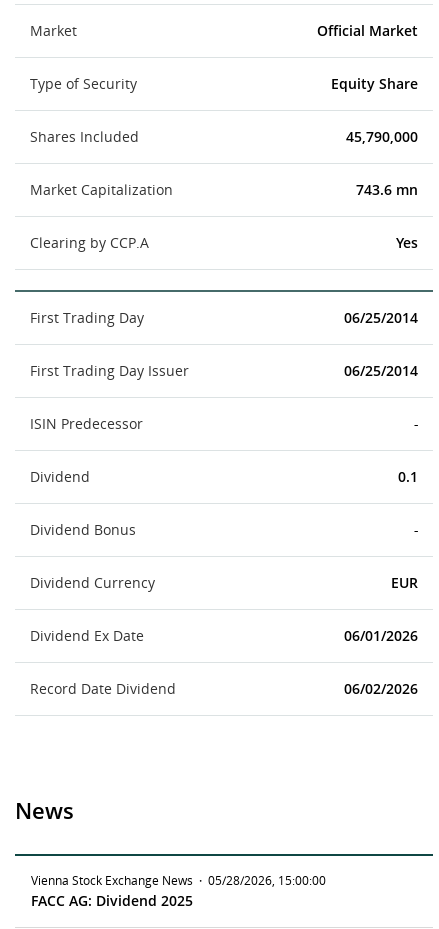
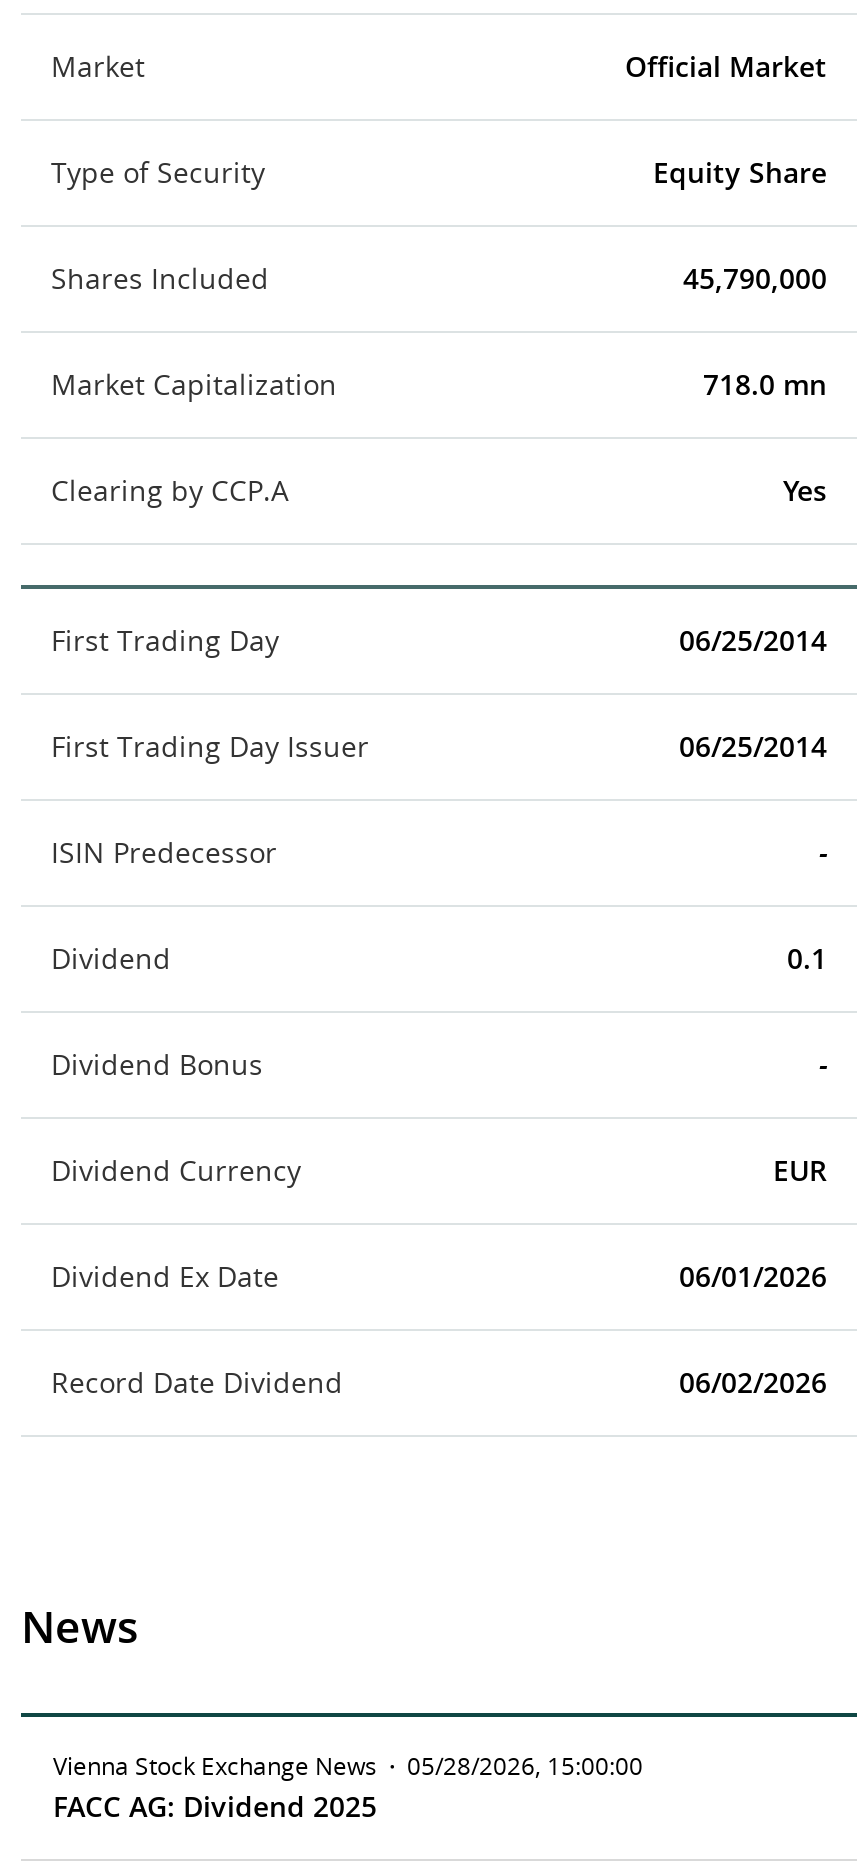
- 743.6 mn
+ 718.0 mn
